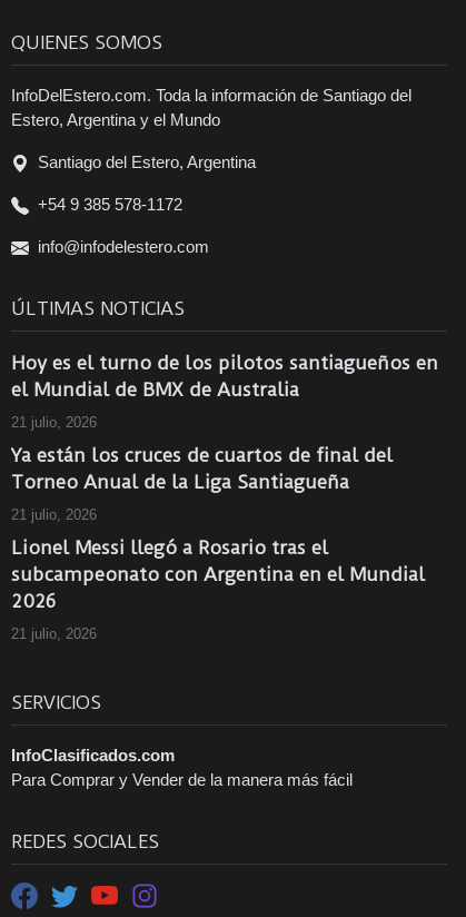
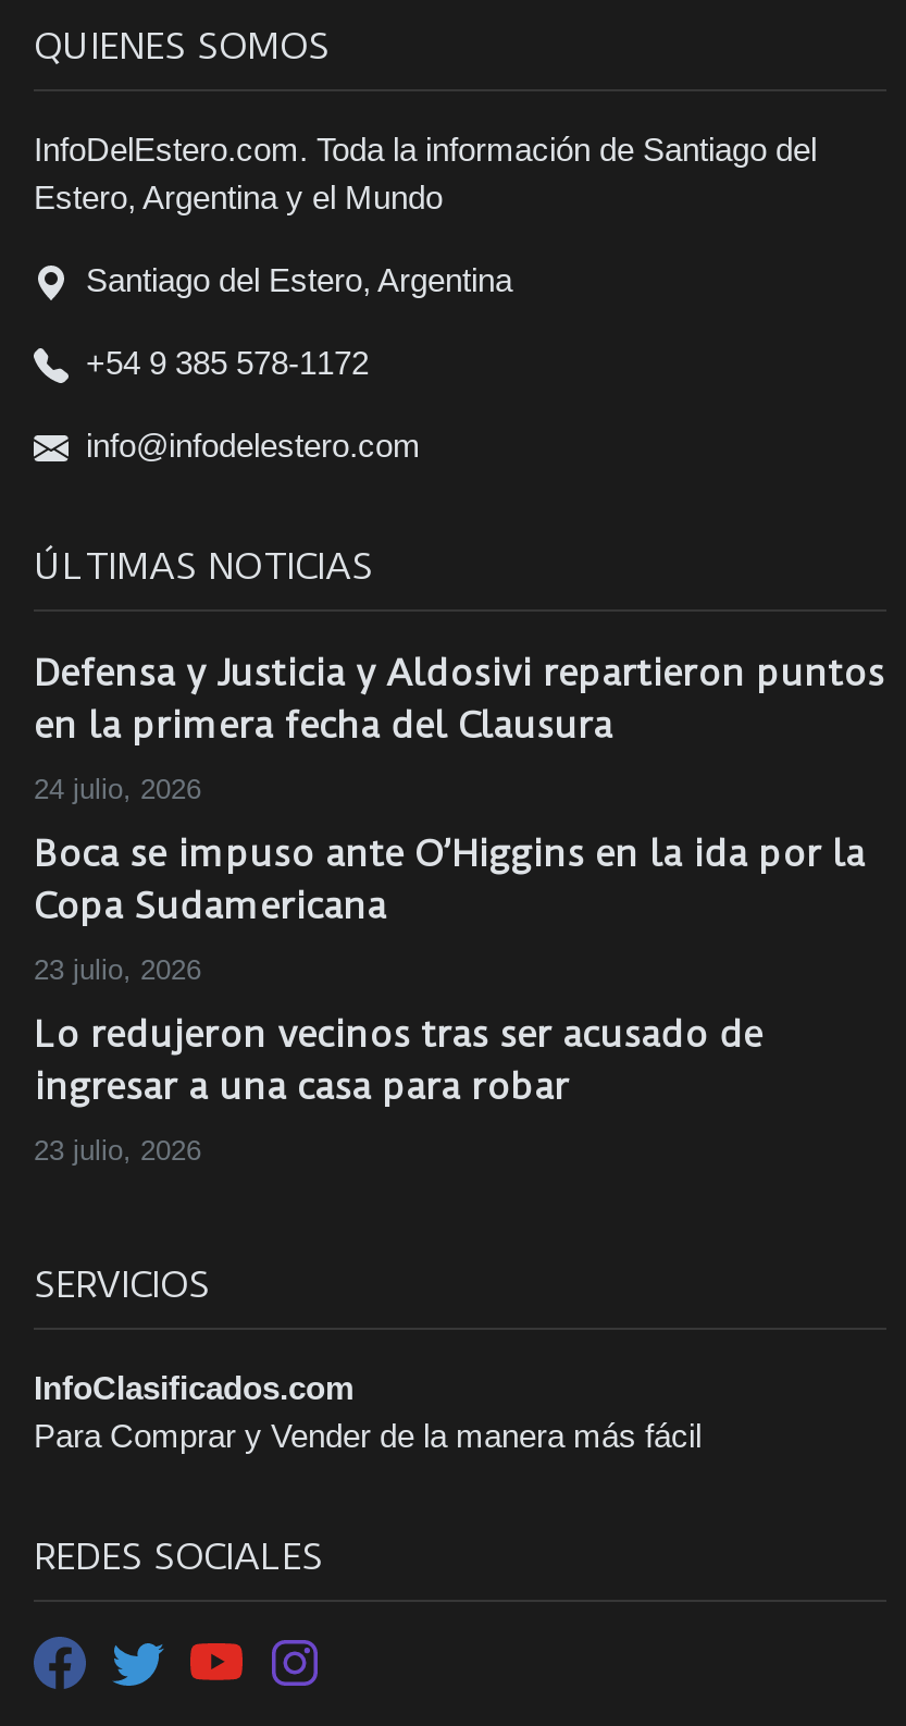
- Hoy es el turno de los pilotos santiagueños en
- el Mundial de BMX de Australia
+ Defensa y Justicia y Aldosivi repartieron puntos
+ en la primera fecha del Clausura

- 21 julio, 2026
+ 24 julio, 2026

- Ya están los cruces de cuartos de final del
- Torneo Anual de la Liga Santiagueña
+ Boca se impuso ante O’Higgins en la ida por la
+ Copa Sudamericana

- 21 julio, 2026
+ 23 julio, 2026

- Lionel Messi llegó a Rosario tras el
- subcampeonato con Argentina en el Mundial
- 2026
+ Lo redujeron vecinos tras ser acusado de
+ ingresar a una casa para robar

- 21 julio, 2026
+ 23 julio, 2026
